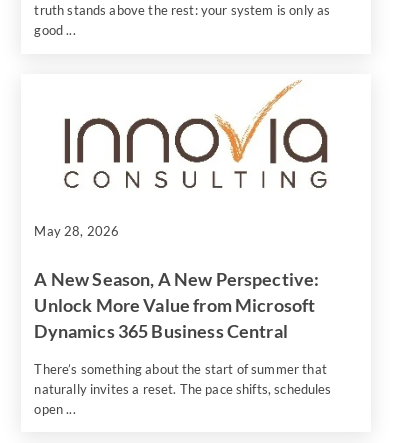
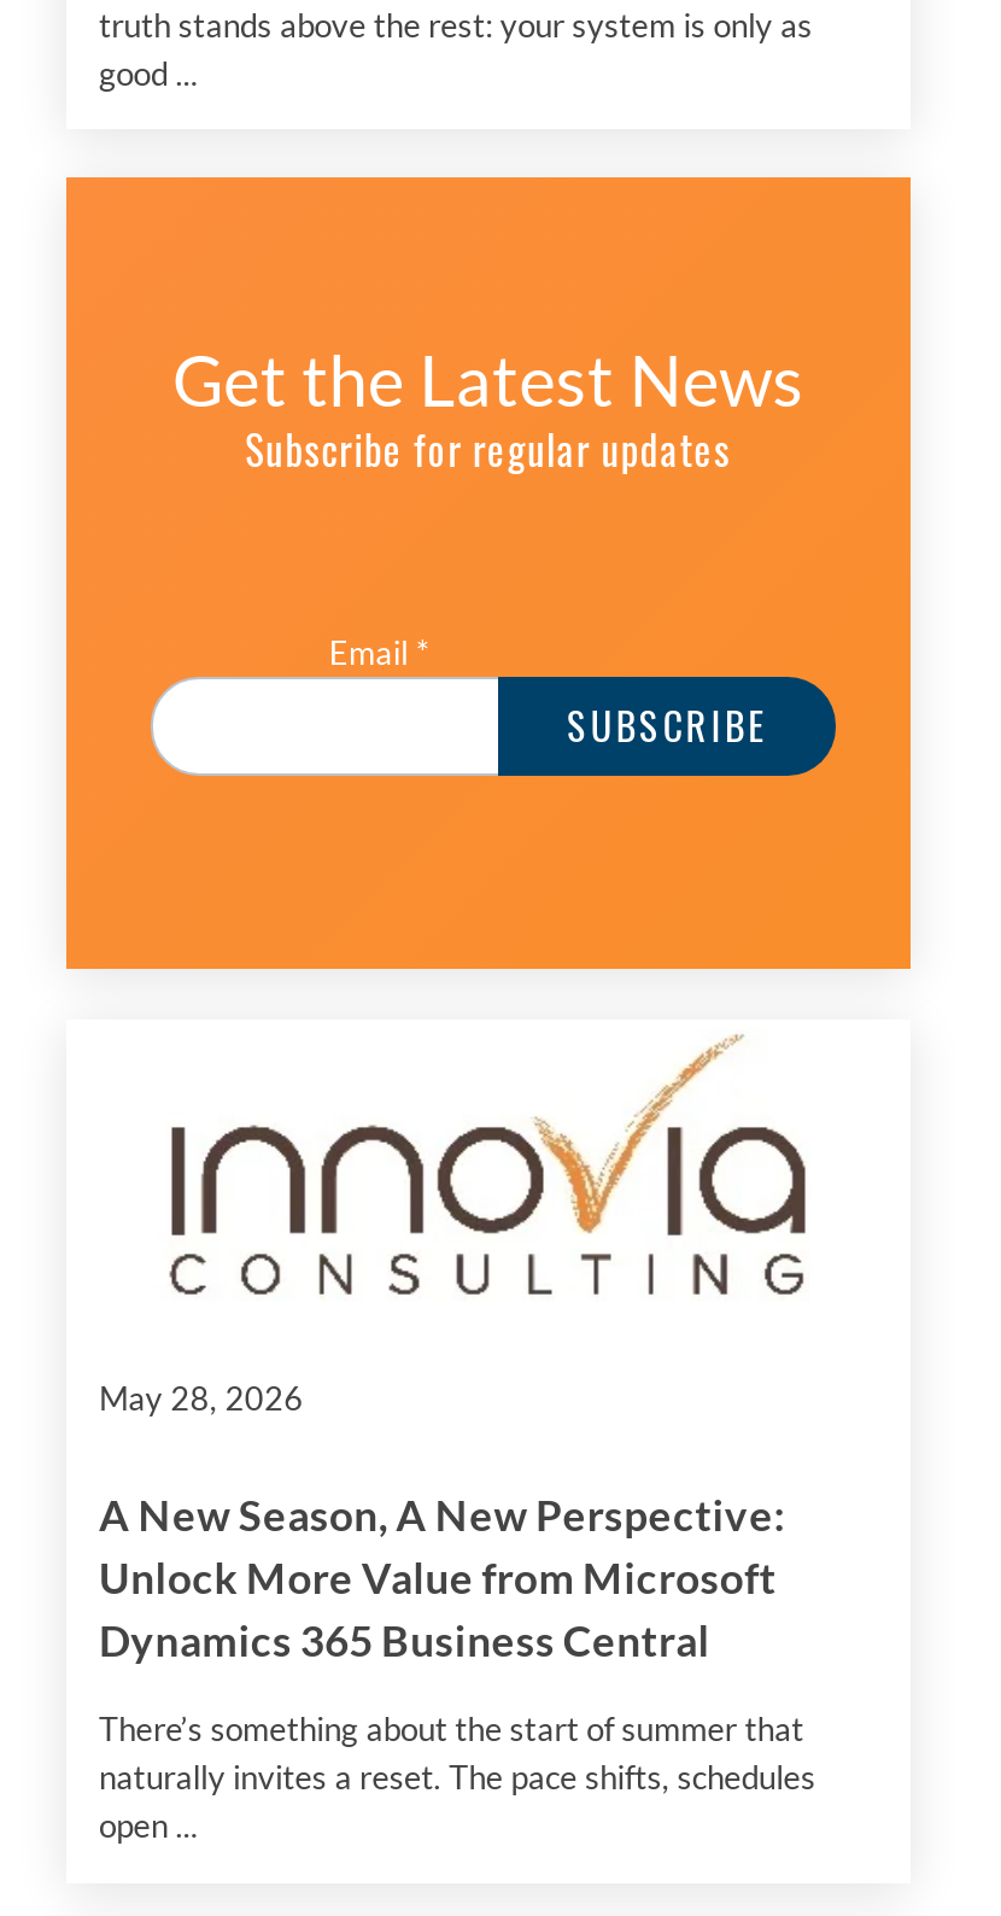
+ [image]
+ Get the Latest News
+ Subscribe for regular updates

+ Email *
